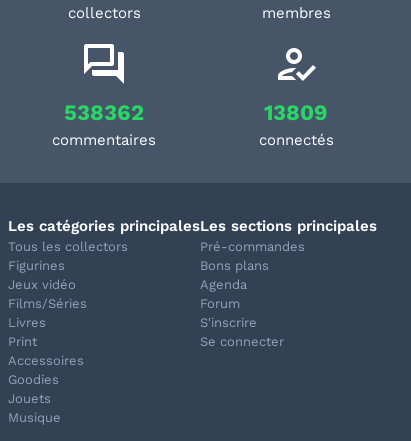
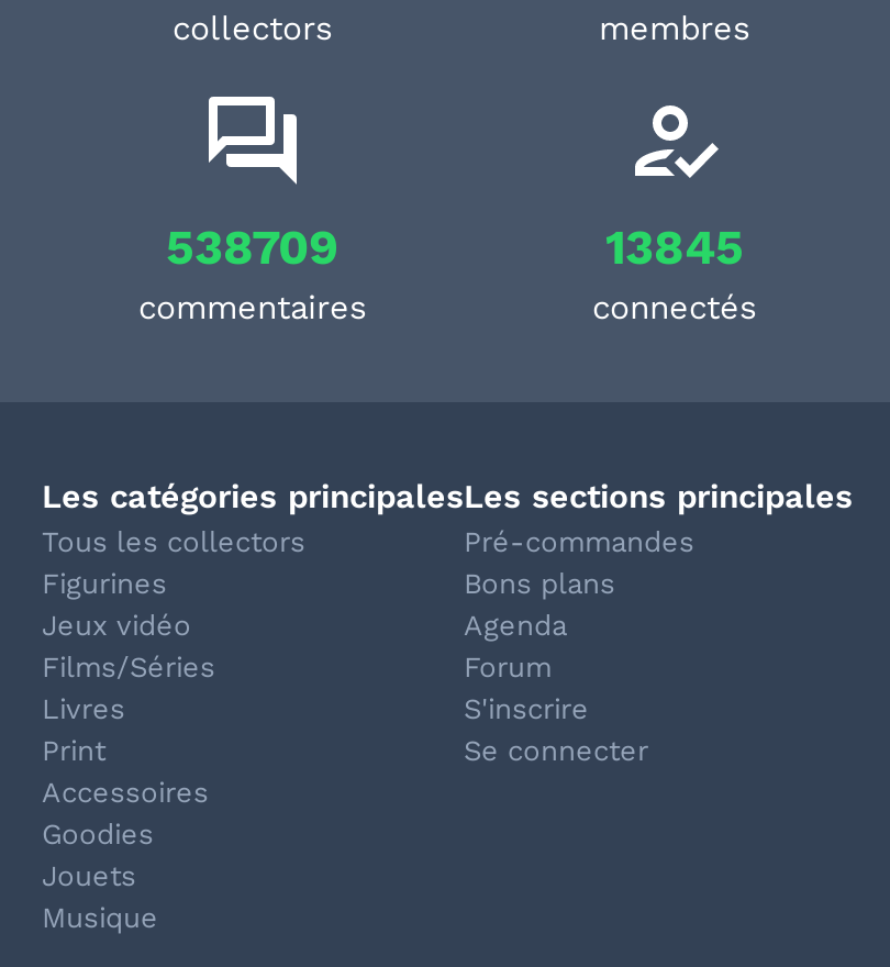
- 538362
+ 538709

- 13809
+ 13845
